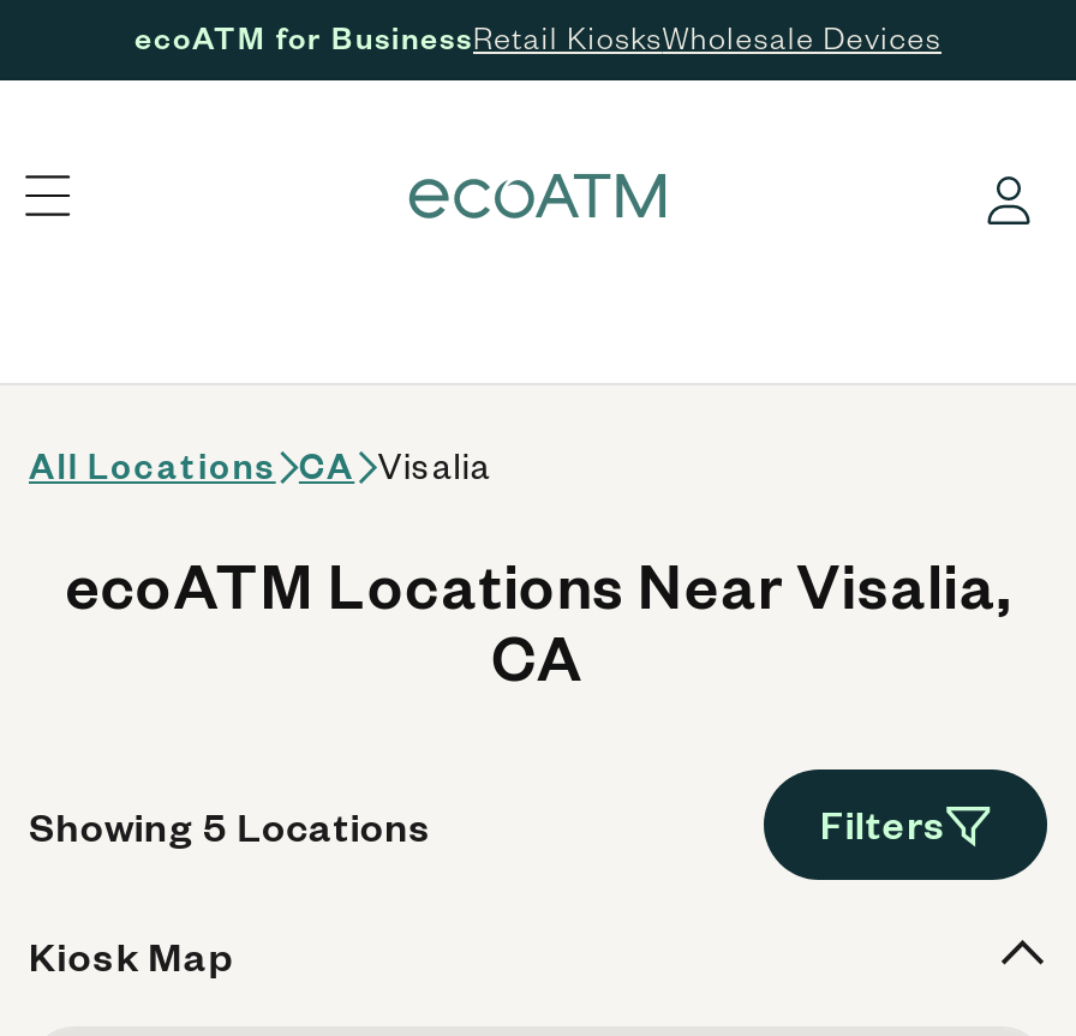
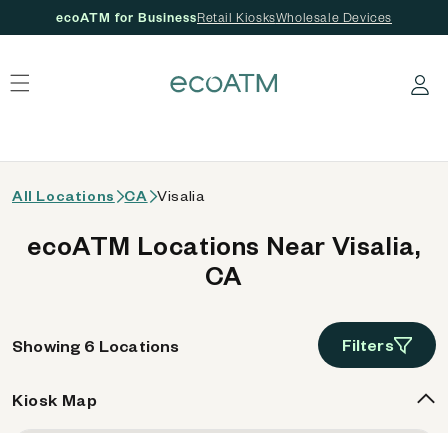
- Showing 5 Locations
+ Showing 6 Locations
